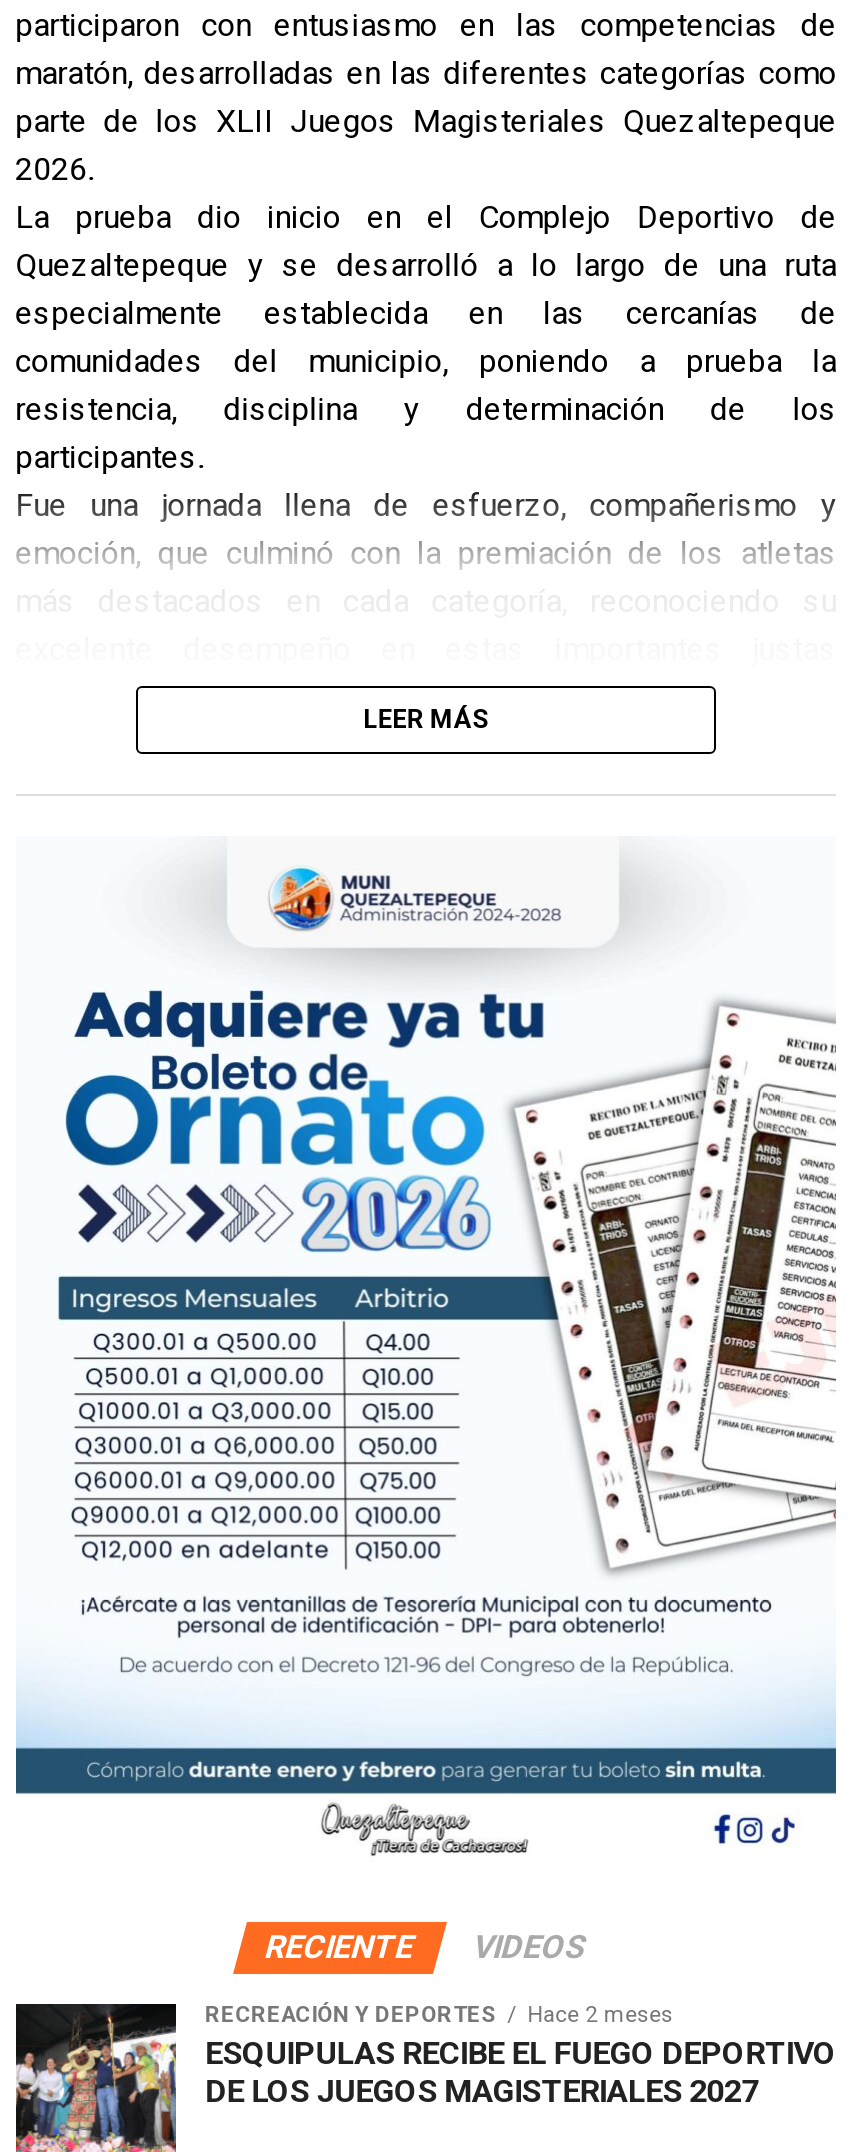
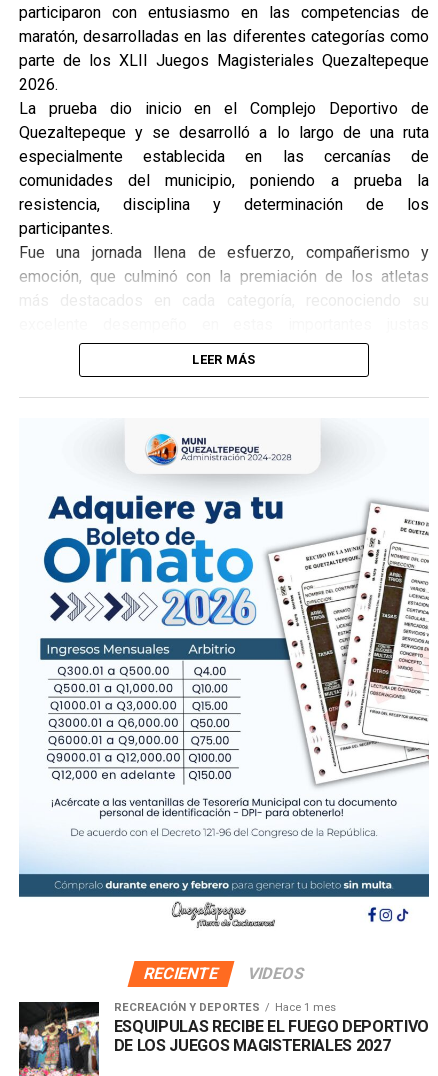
- RECREACIÓN Y DEPORTES Hace 2 meses
+ RECREACIÓN Y DEPORTES Hace 1 mes
